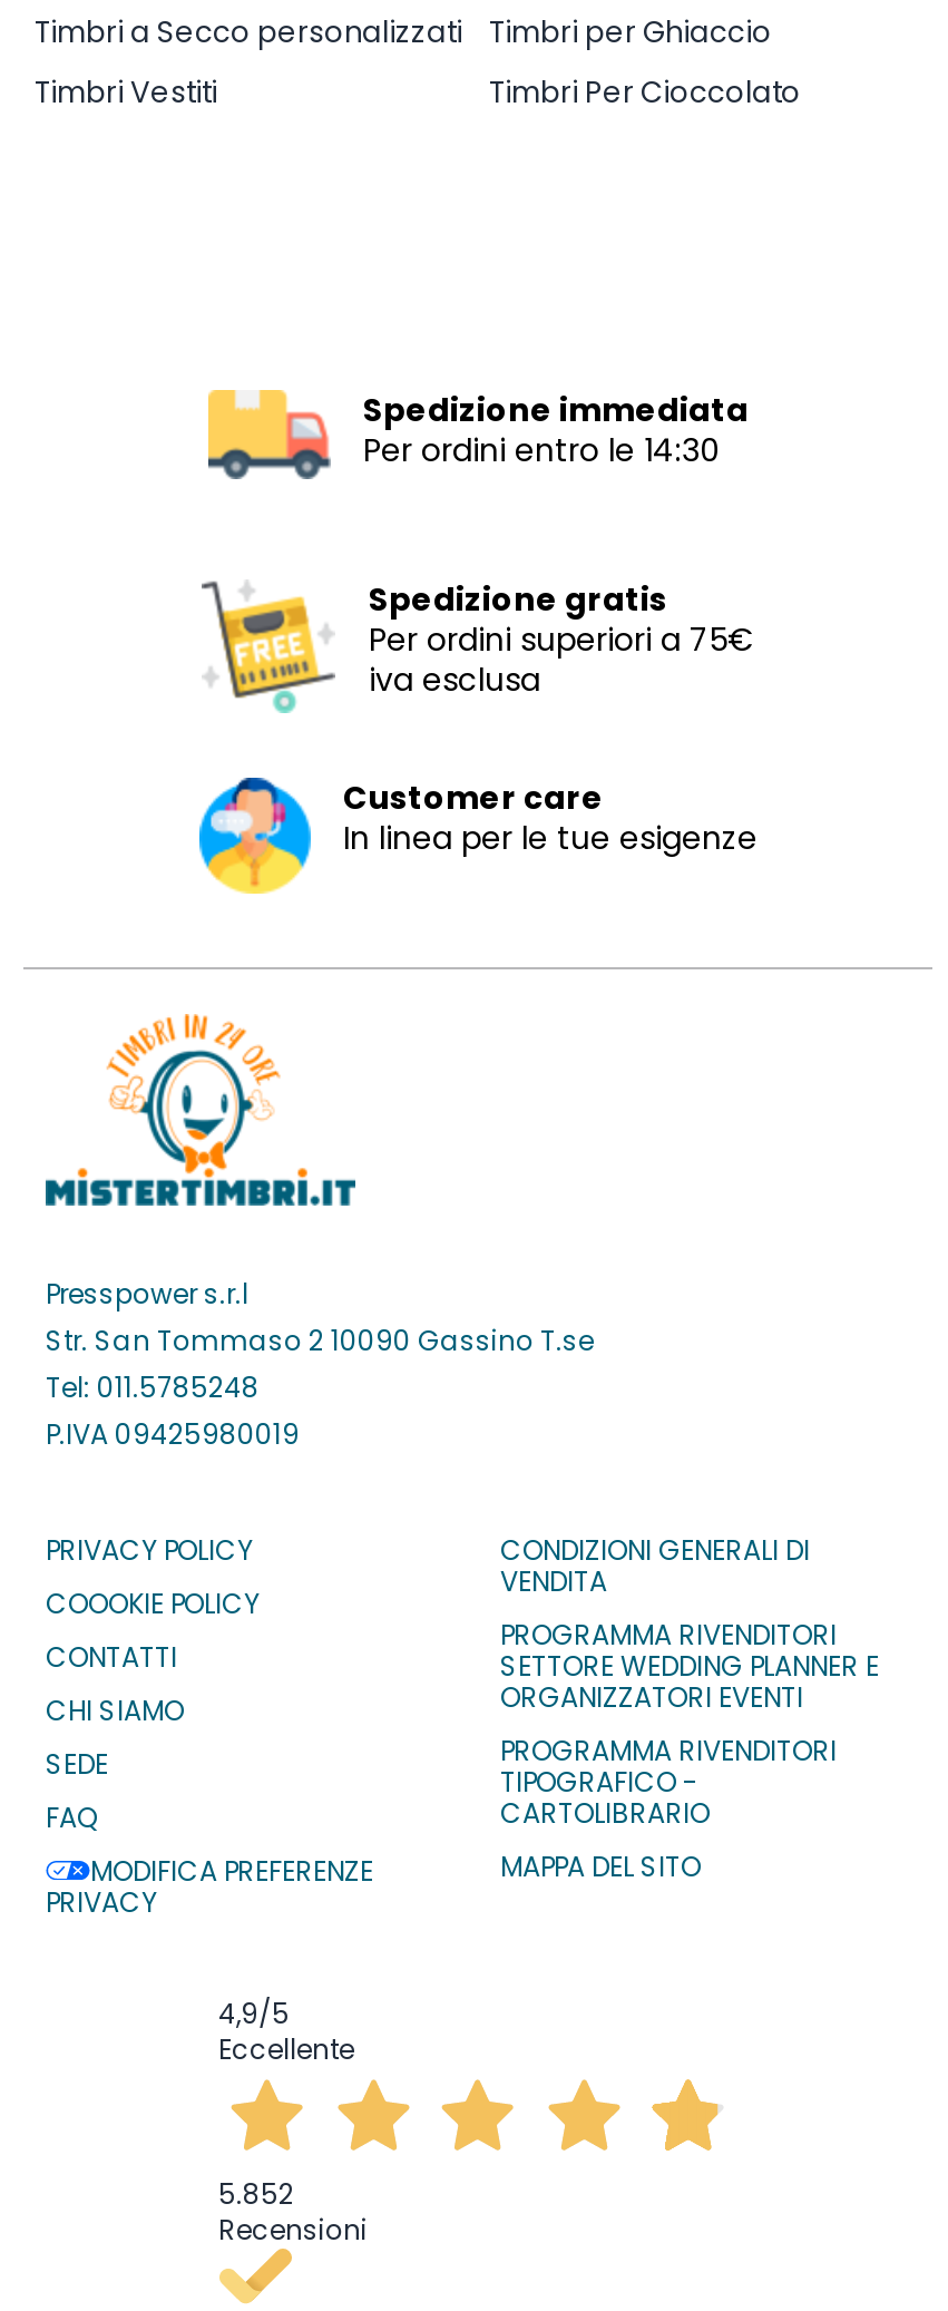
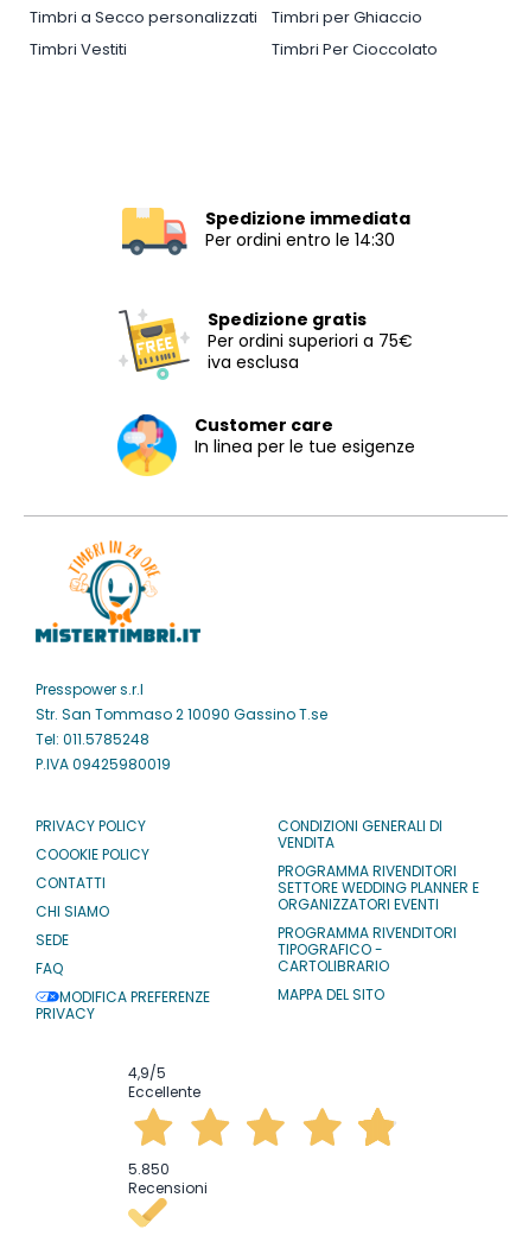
- 5.852
+ 5.850
